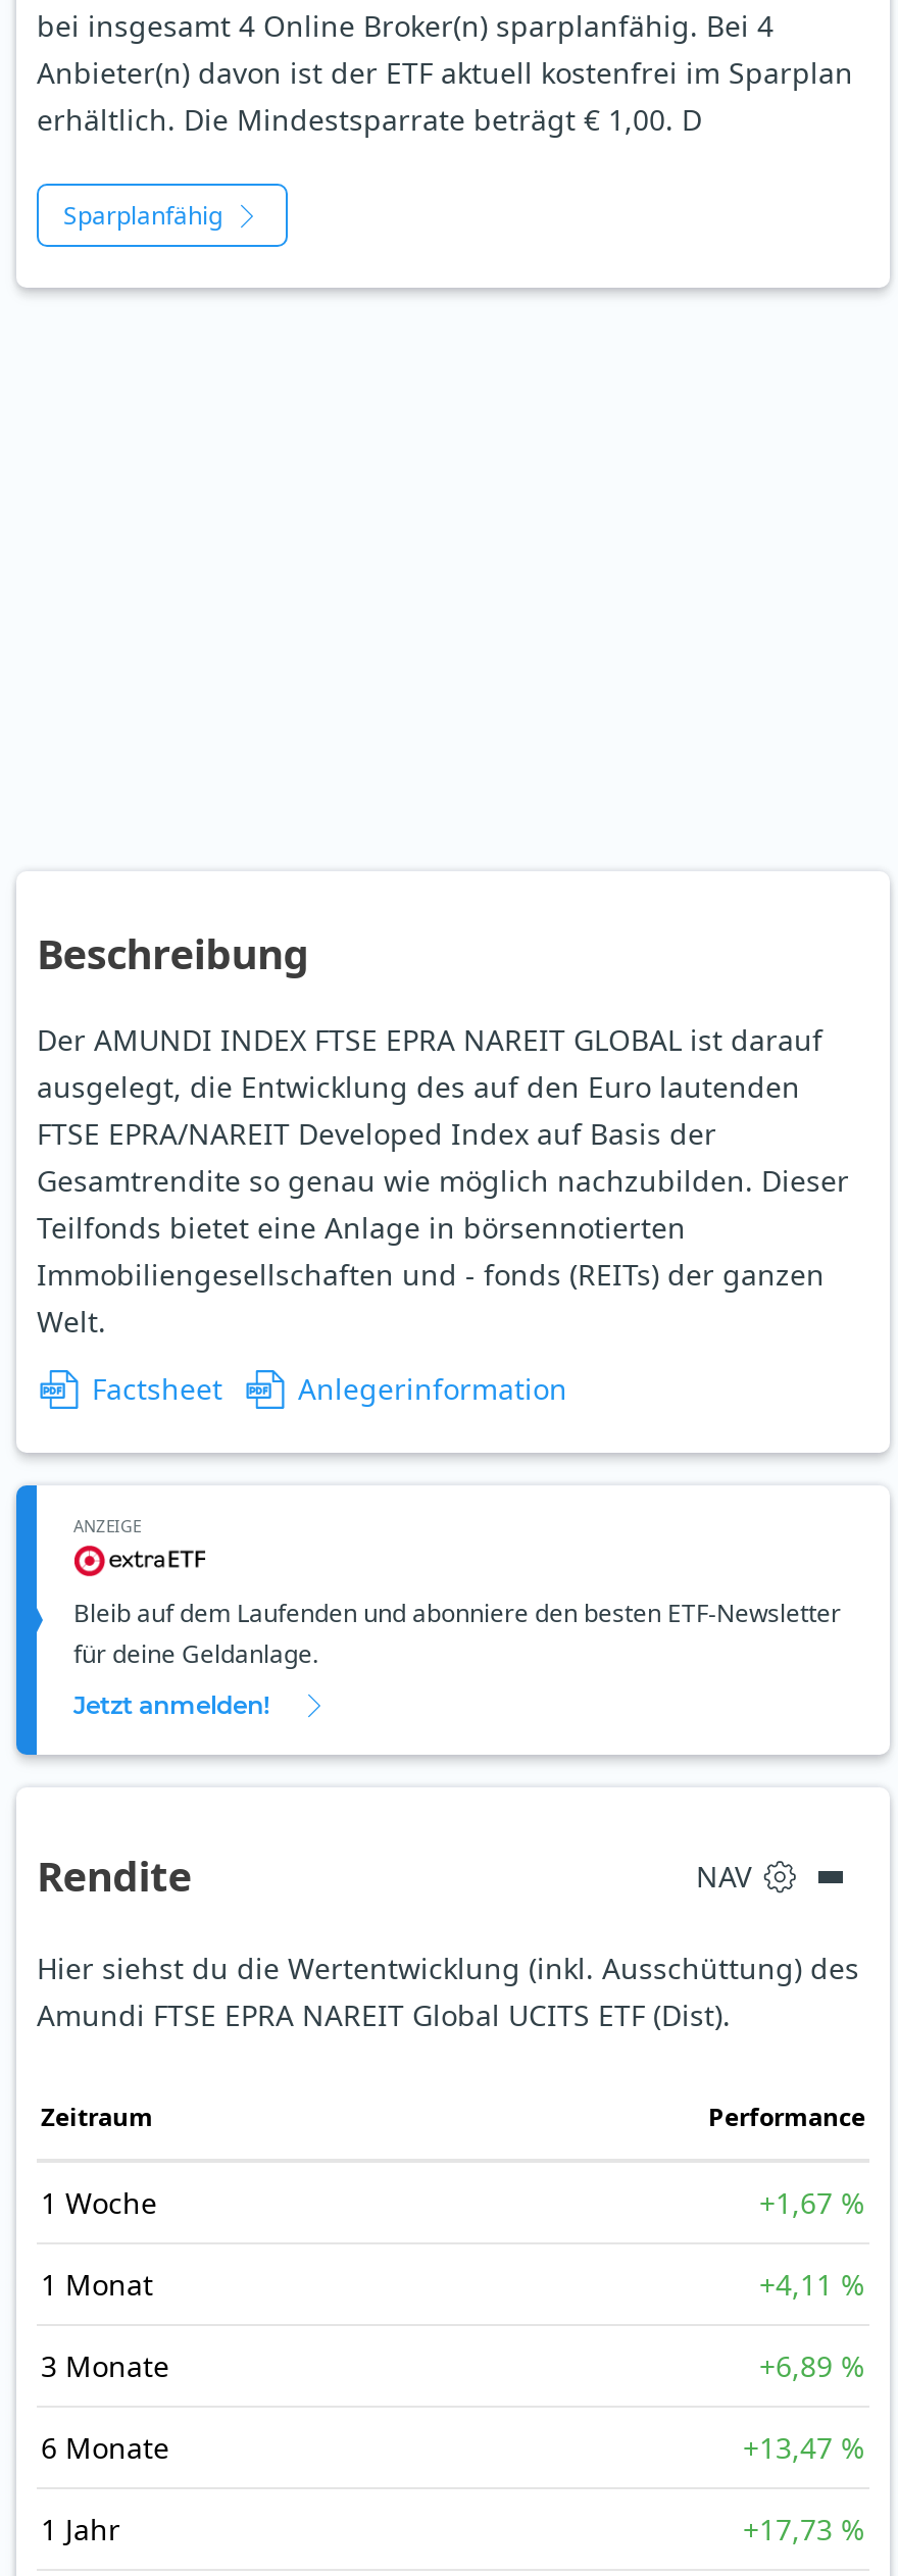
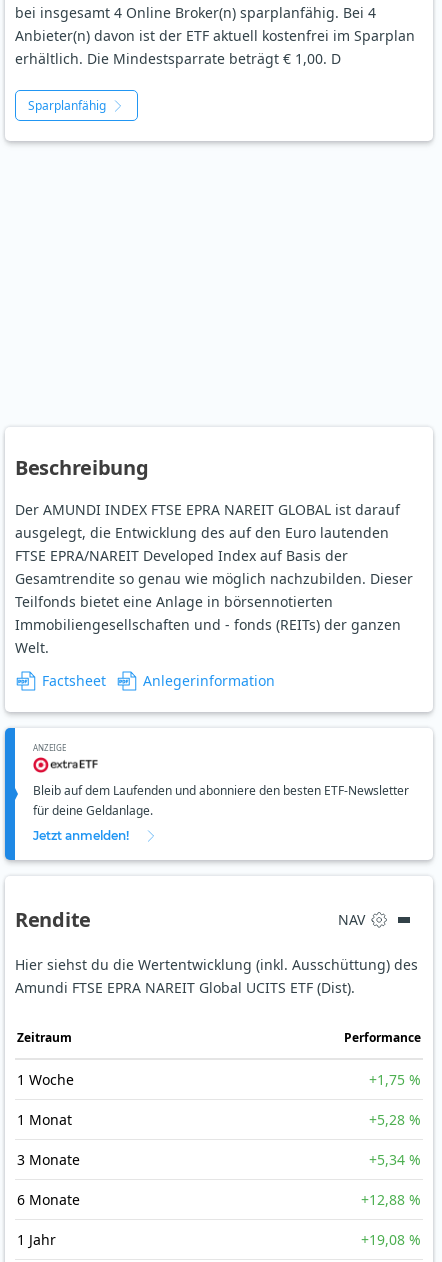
- +1,67 %
+ +1,75 %

- +4,11 %
+ +5,28 %

- +6,89 %
+ +5,34 %

- +13,47 %
+ +12,88 %

- +17,73 %
+ +19,08 %
